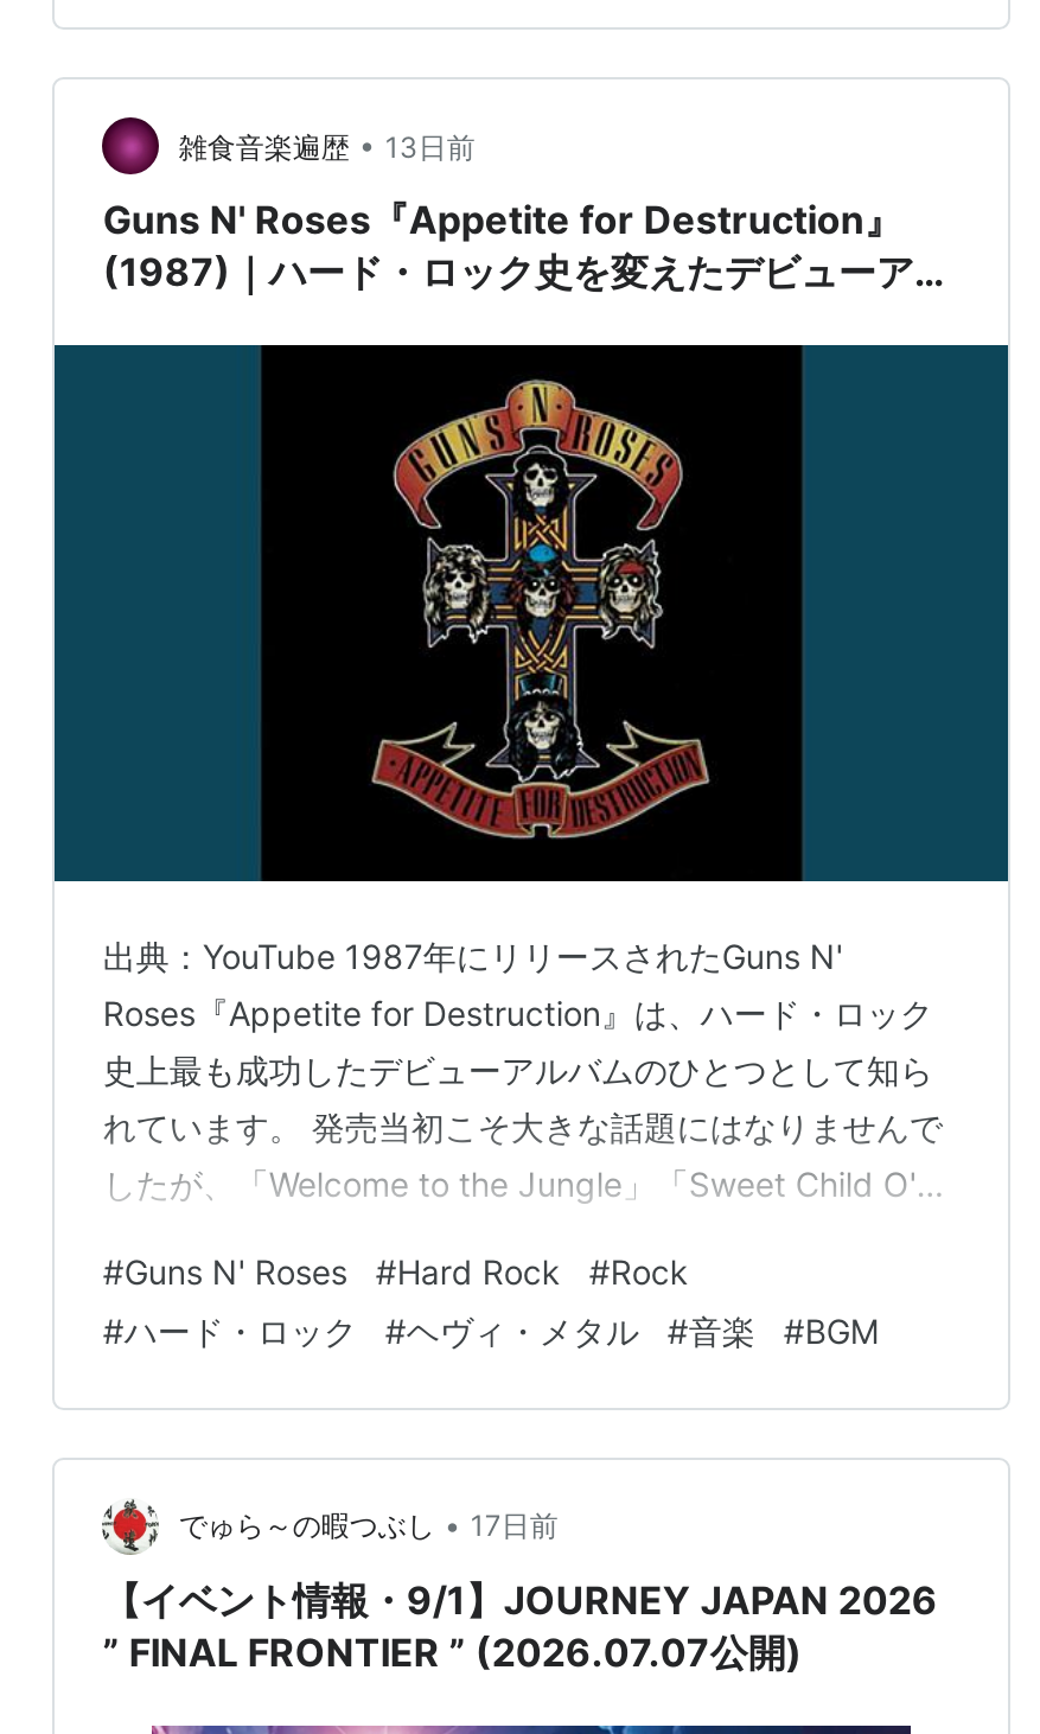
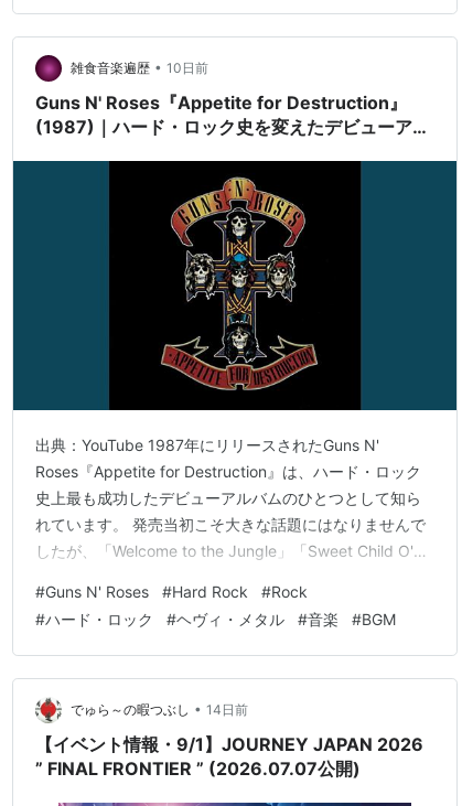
- 雑食音楽遍歴 • 13日前
+ 雑食音楽遍歴 • 10日前

- でゅら～の暇つぶし • 17日前
+ でゅら～の暇つぶし • 14日前
